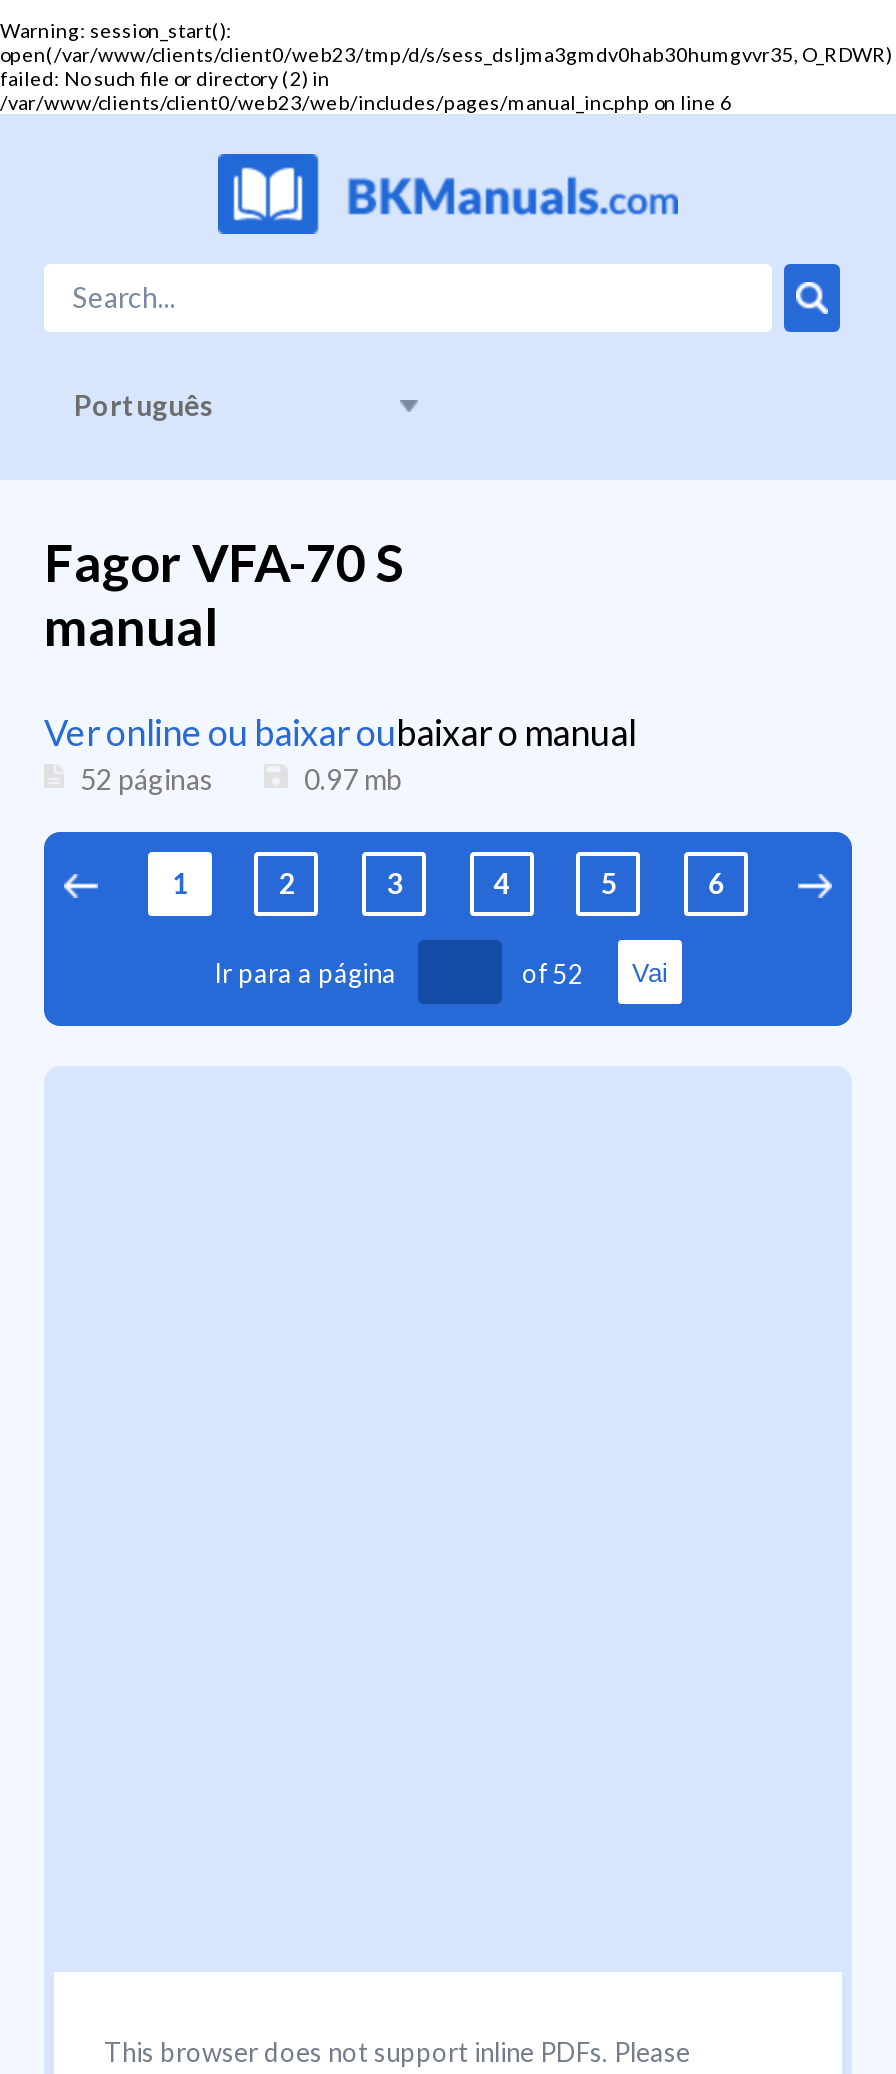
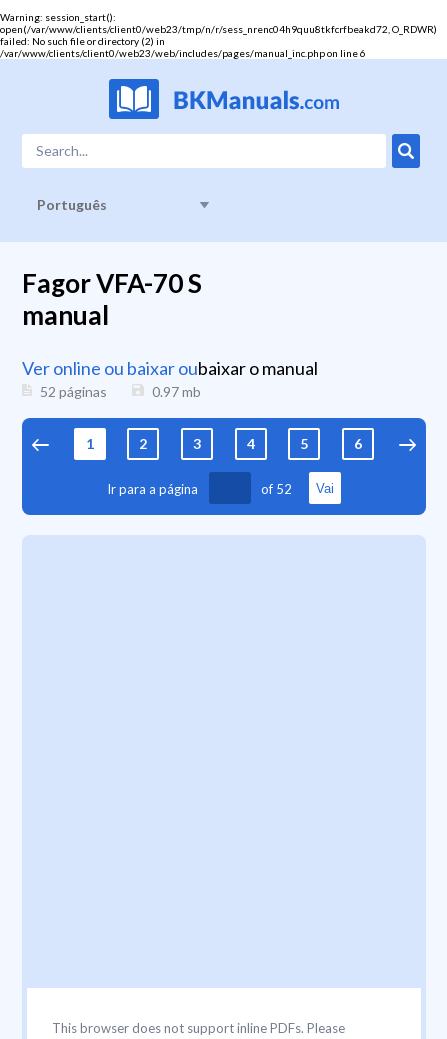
- open(/var/www/clients/client0/web23/tmp/d/s/sess_dsljma3gmdv0hab30humgvvr35, O_RDWR)
+ open(/var/www/clients/client0/web23/tmp/n/r/sess_nrenc04h9quu8tkfcrfbeakd72, O_RDWR)
